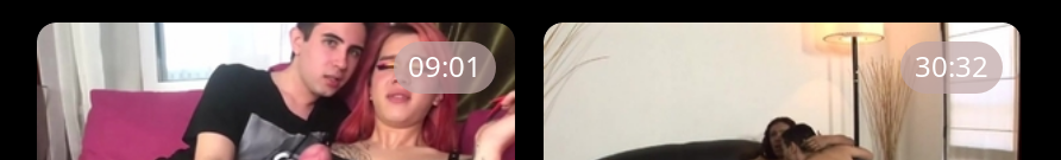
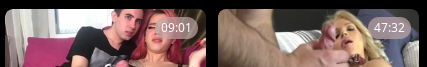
- 30:32
+ 47:32
